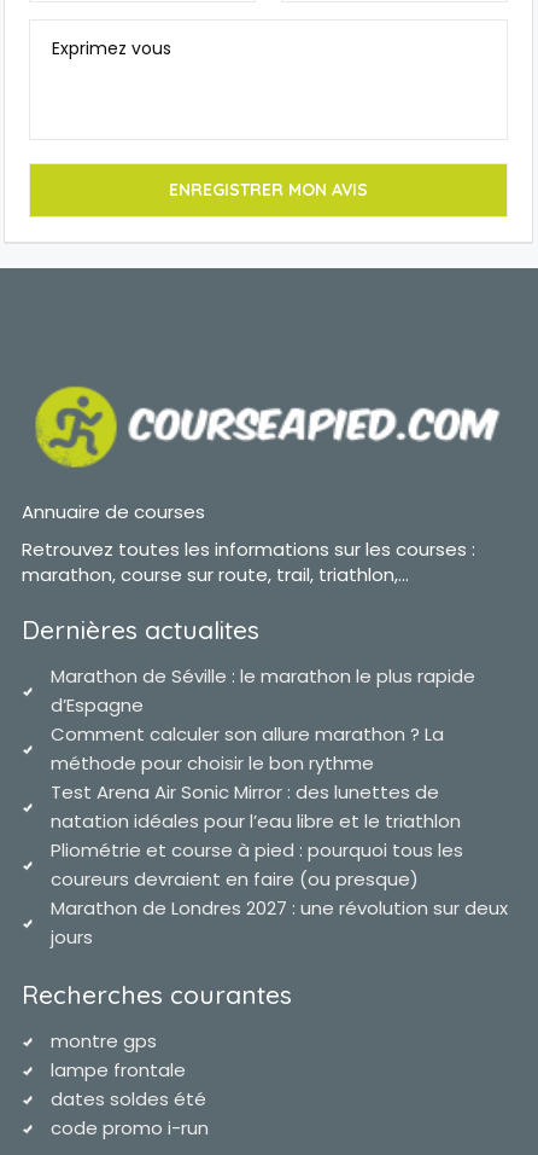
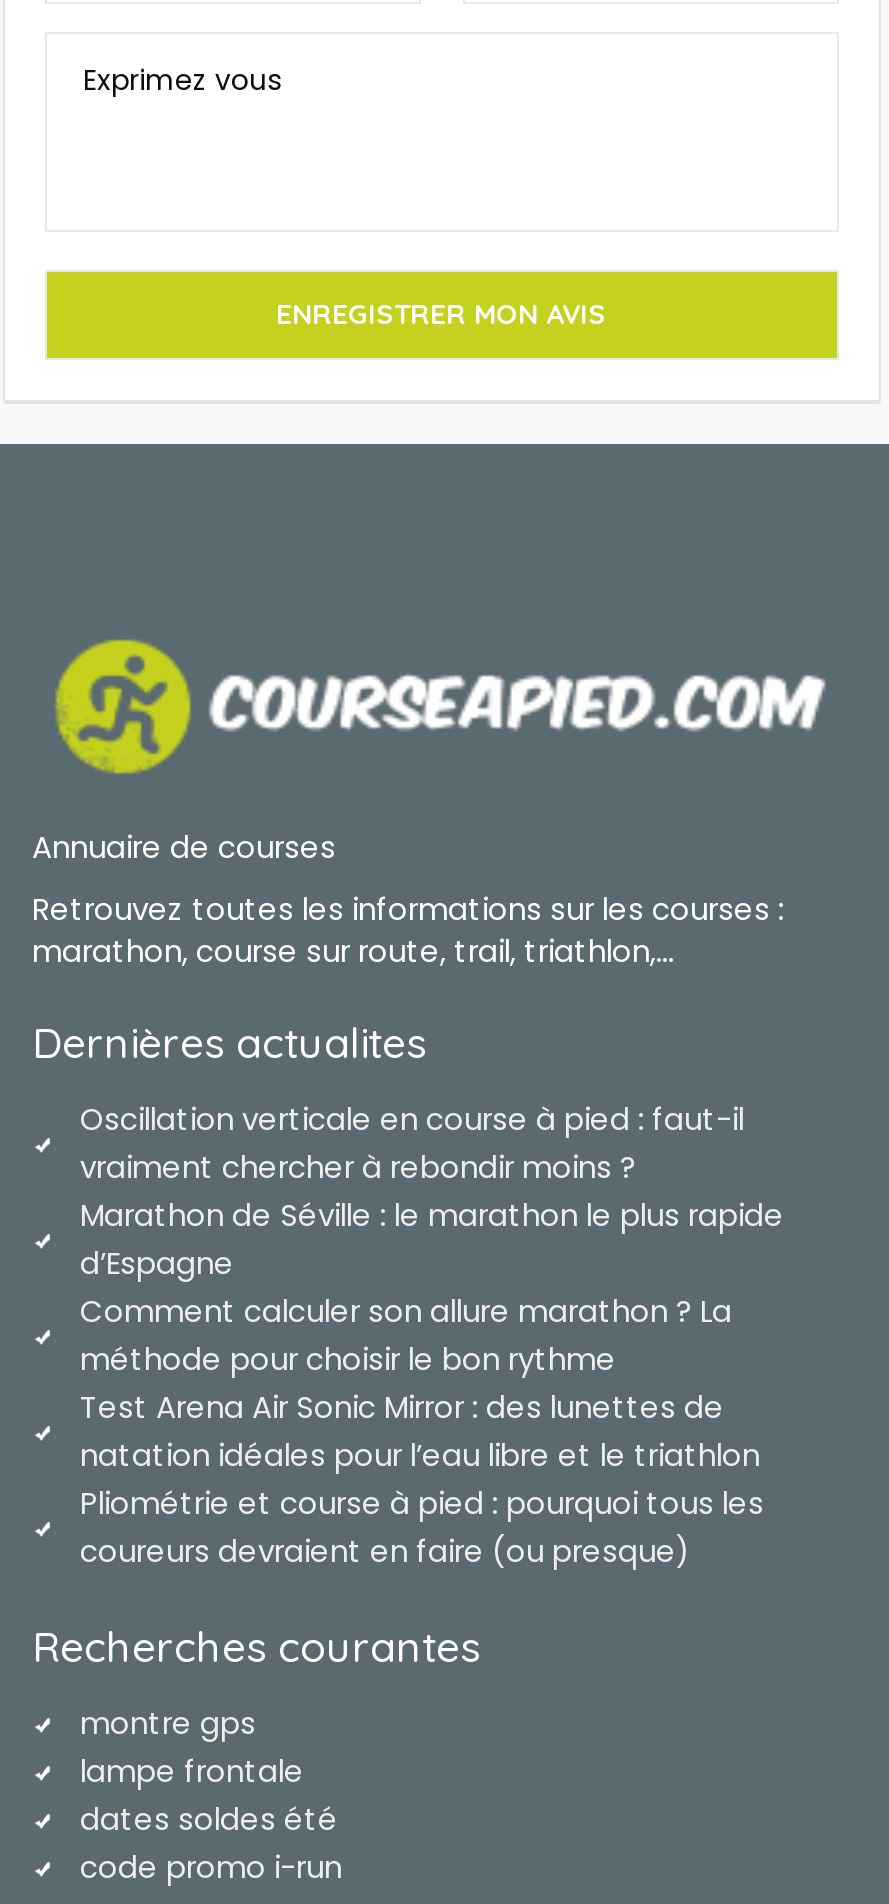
+ Oscillation verticale en course à pied : faut-il
+ vraiment chercher à rebondir moins ?

moved down: Marathon de Séville : le marathon le plus rapide | d’Espagne | Comment calculer son allure marathon ? La | méthode pour choisir le bon rythme | Test Arena Air Sonic Mirror : des lunettes de | natation idéales pour l’eau libre et le triathlon | Pliométrie et course à pied : pourquoi tous les | coureurs devraient en faire (ou presque)

- Marathon de Londres 2027 : une révolution sur deux
- jours
